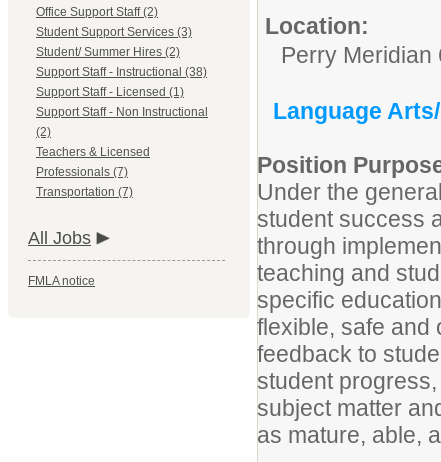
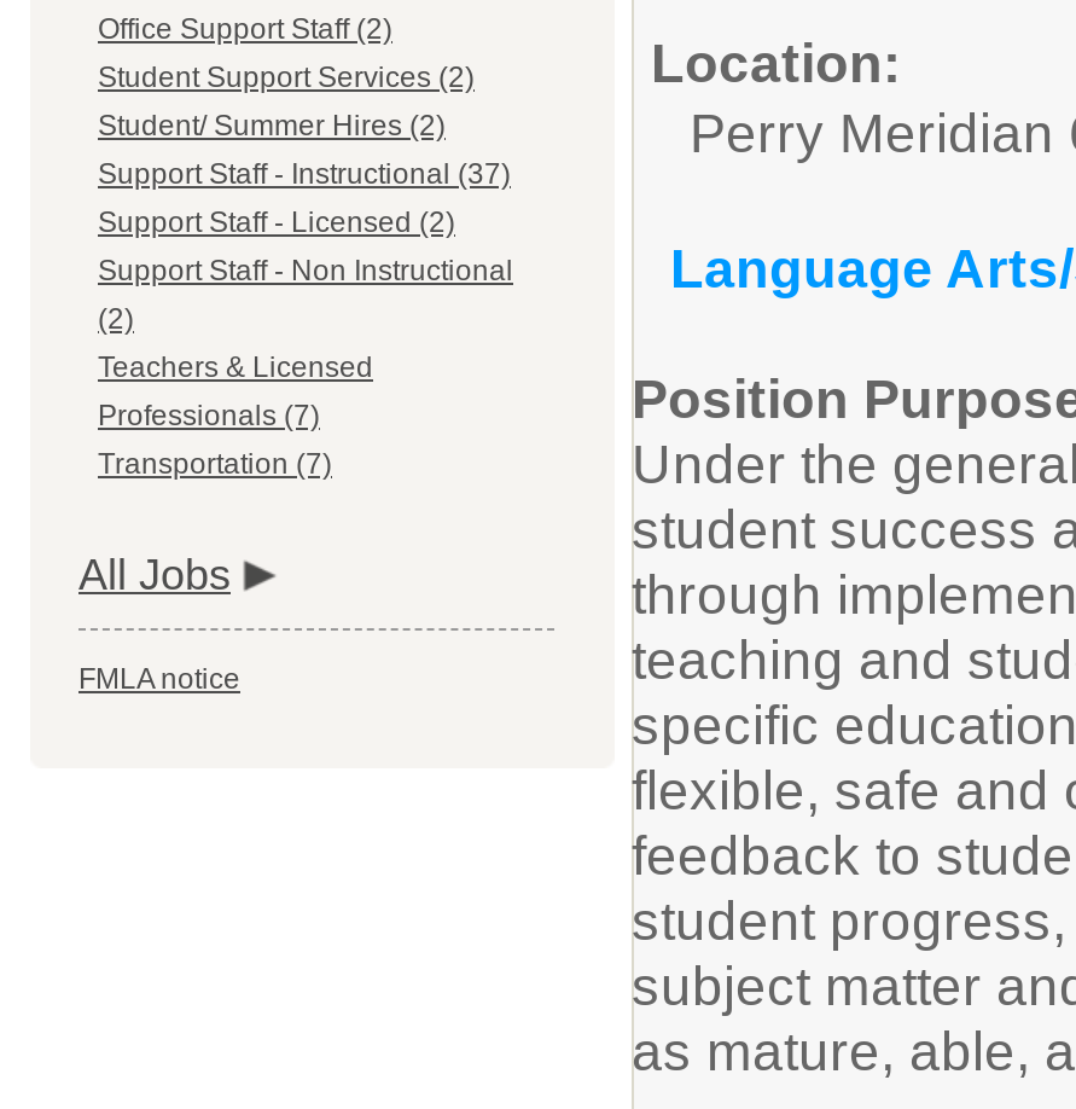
- Student Support Services (3)
+ Student Support Services (2)

- Support Staff - Instructional (38)
+ Support Staff - Instructional (37)

- Support Staff - Licensed (1)
+ Support Staff - Licensed (2)
